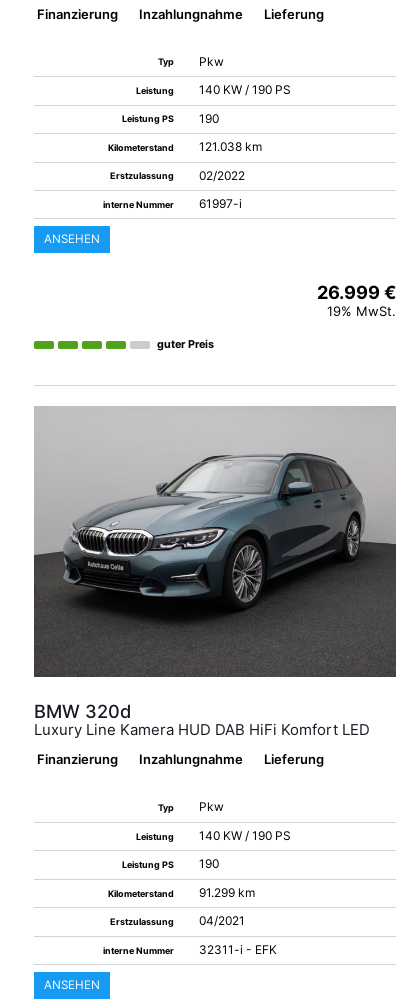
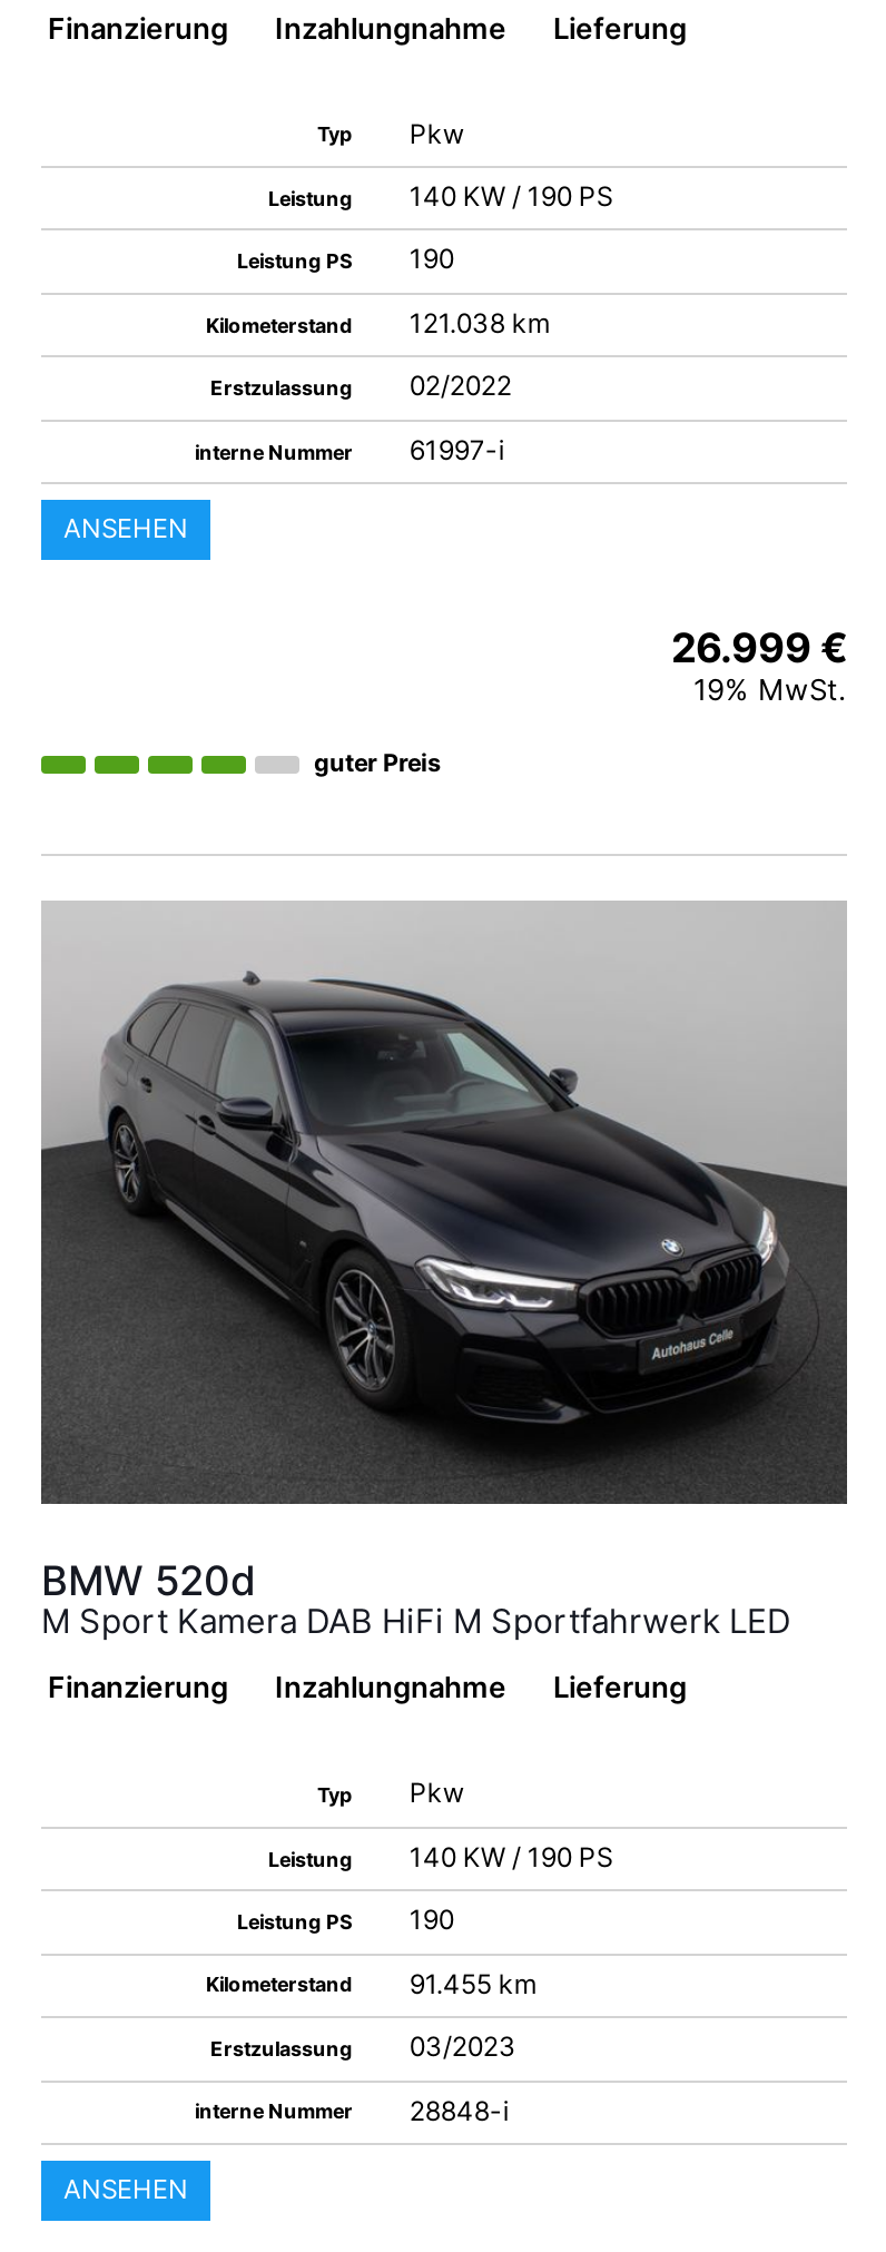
- [image]
- BMW 320d
+ [image]
+ BMW 520d

- Luxury Line Kamera HUD DAB HiFi Komfort LED
+ M Sport Kamera DAB HiFi M Sportfahrwerk LED

- 91.299 km
+ 91.455 km

- 04/2021
+ 03/2023

- 32311-i - EFK
+ 28848-i
